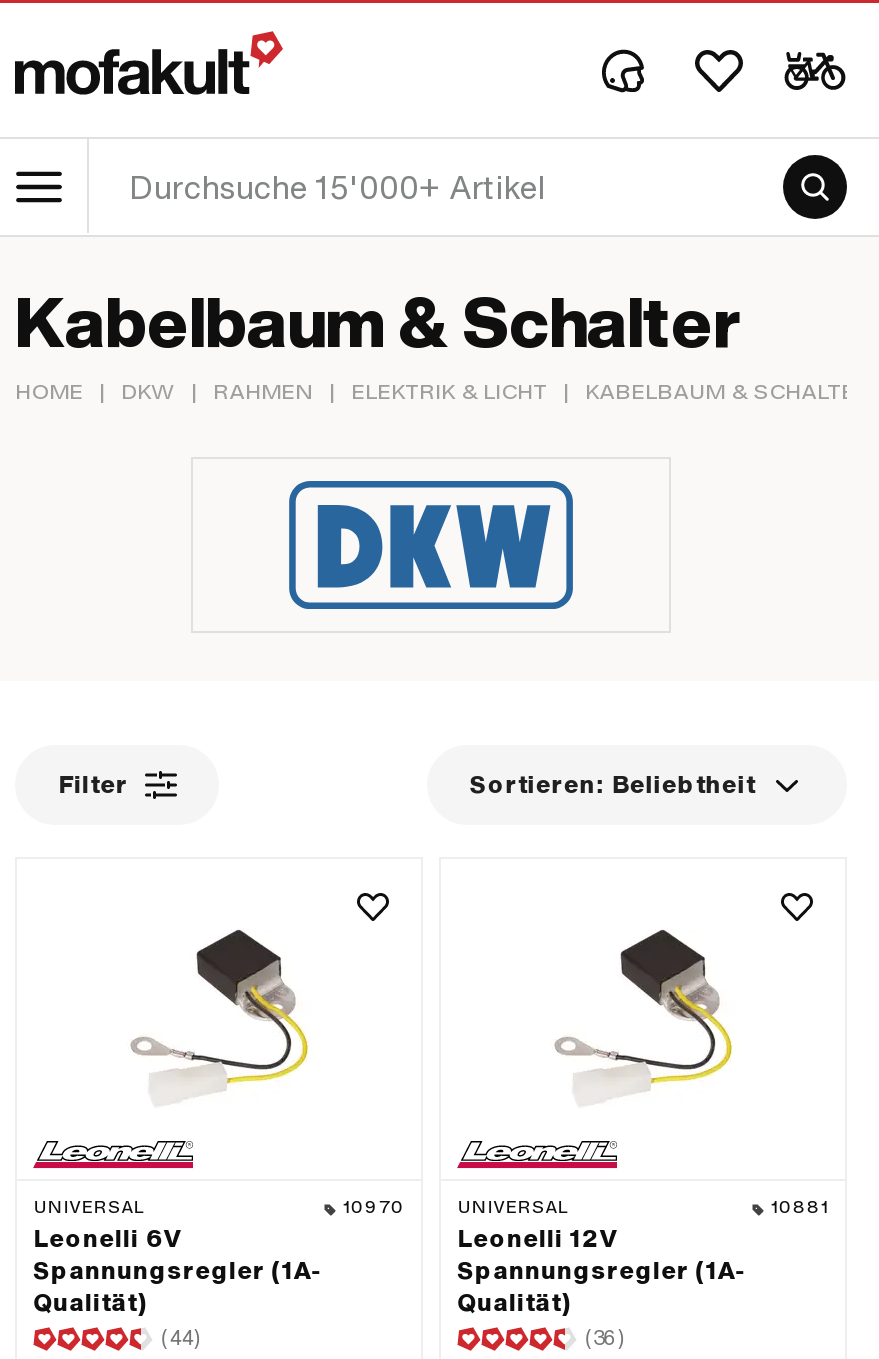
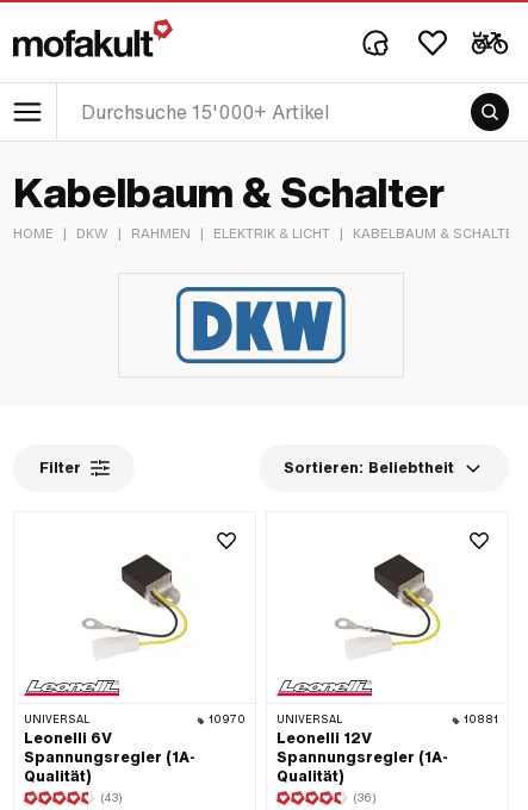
- (44)
+ (43)
